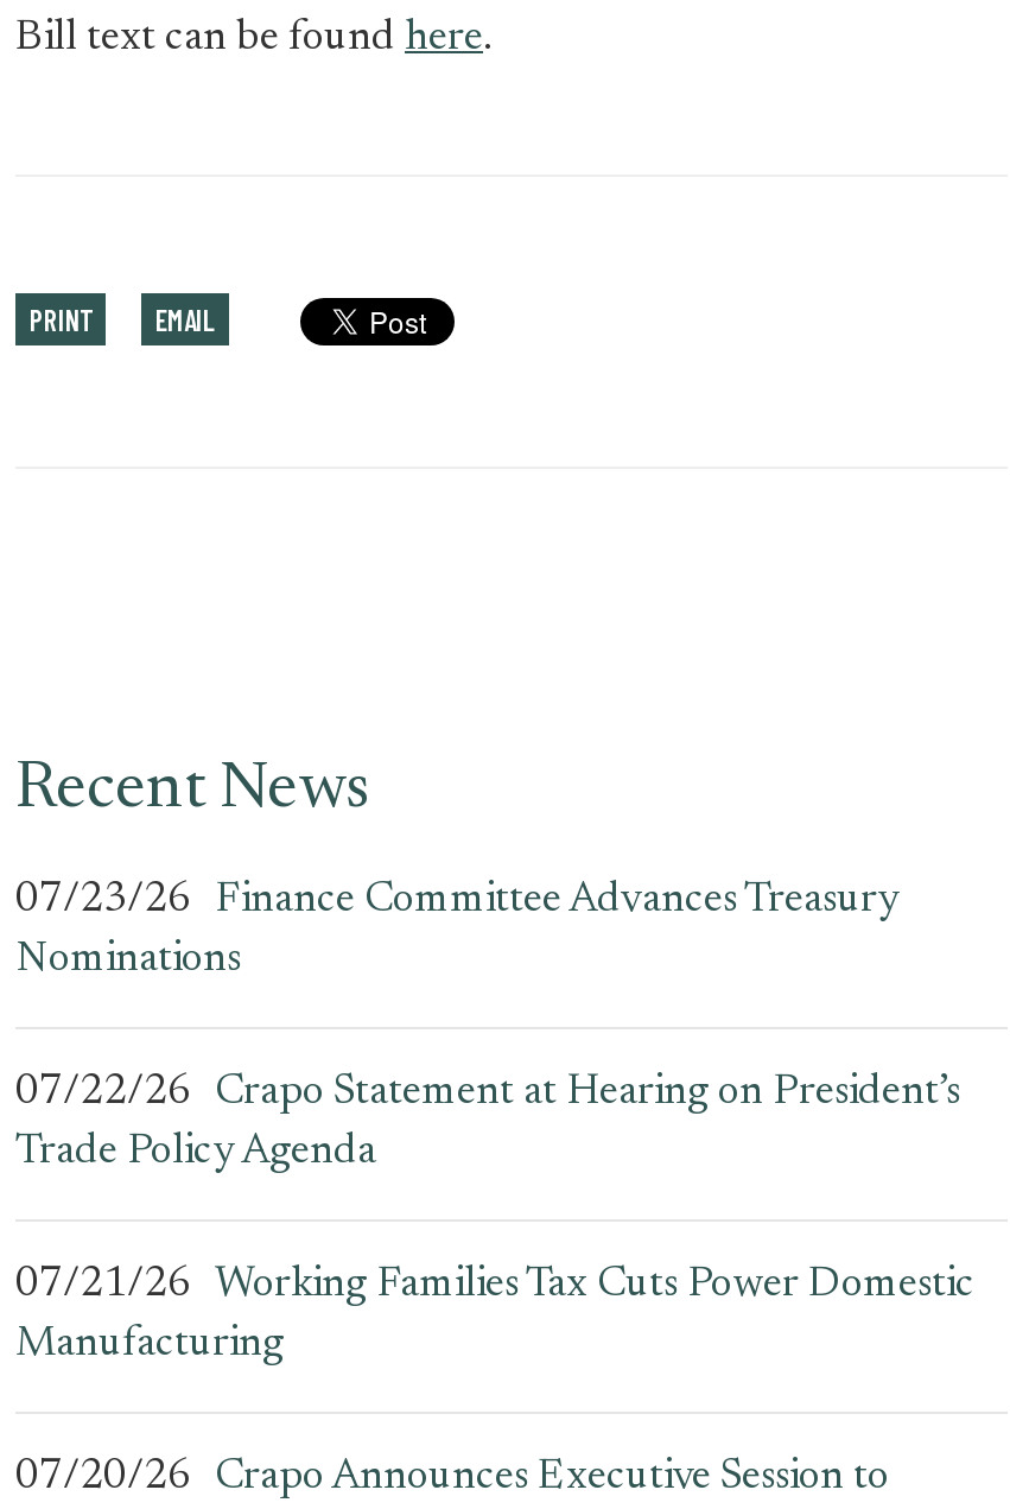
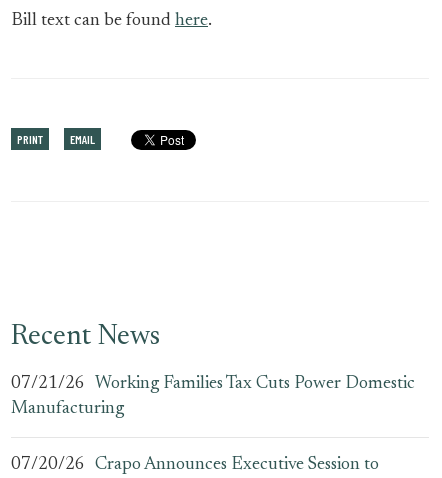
- 07/23/26 Finance Committee Advances Treasury
- Nominations
- 07/22/26 Crapo Statement at Hearing on President’s
- Trade Policy Agenda
